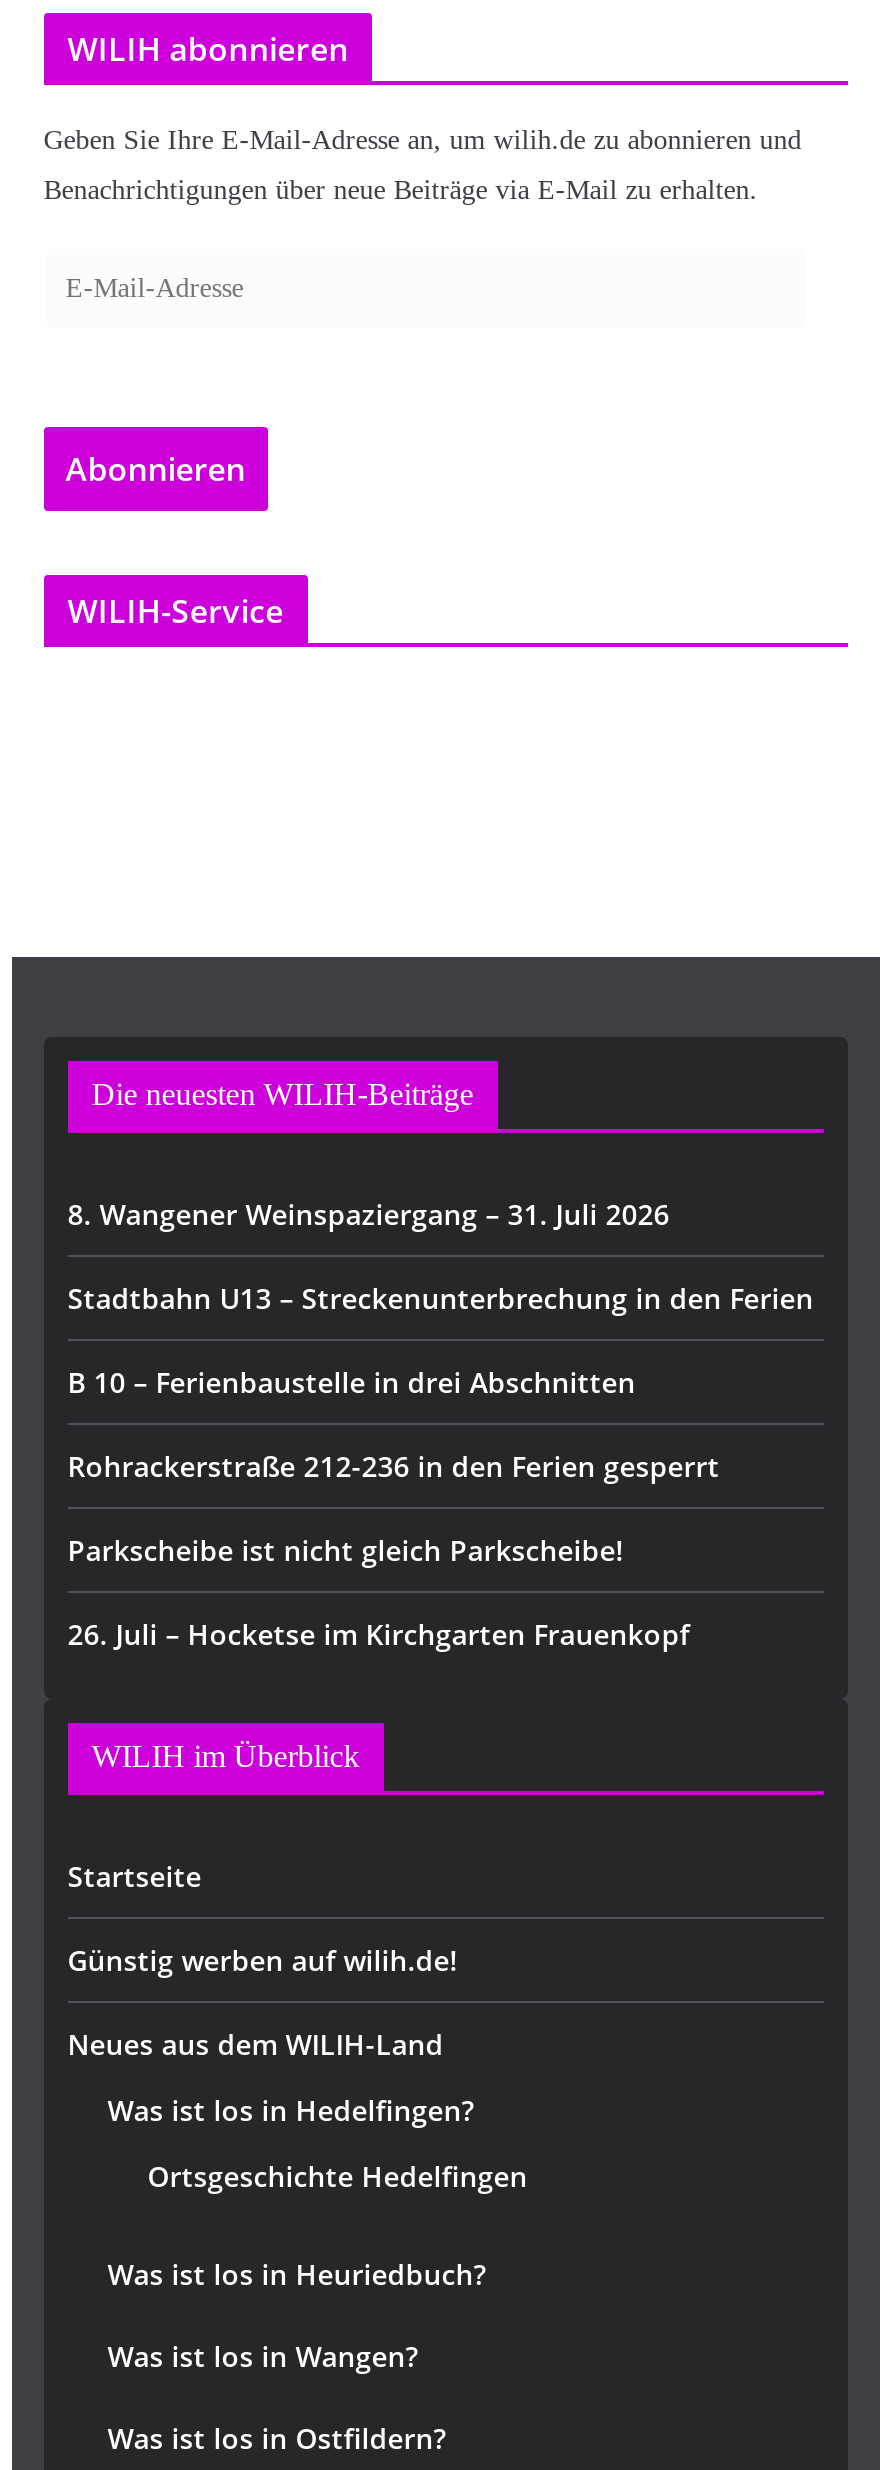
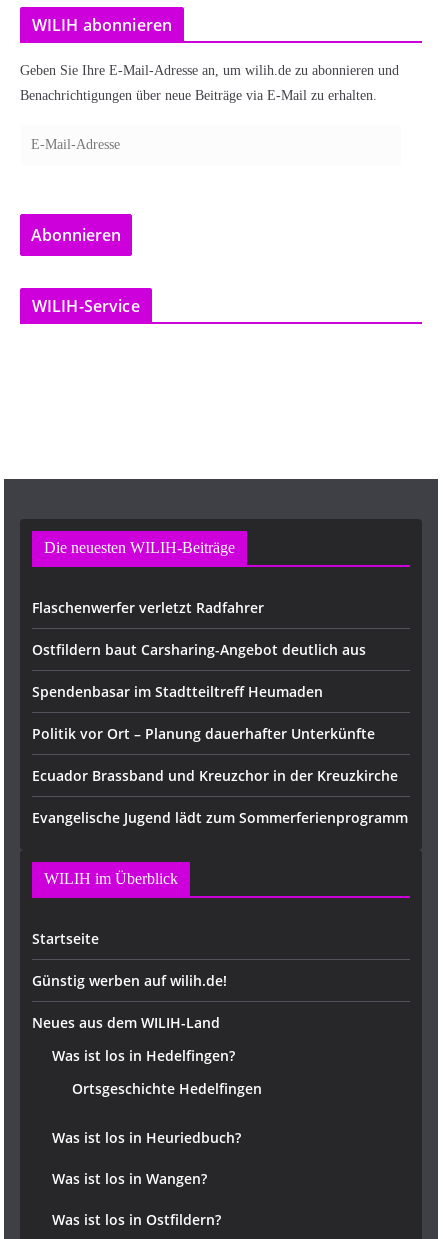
- 8. Wangener Weinspaziergang – 31. Juli 2026
+ Flaschenwerfer verletzt Radfahrer

- Stadtbahn U13 – Streckenunterbrechung in den Ferien
+ Ostfildern baut Carsharing-Angebot deutlich aus

- B 10 – Ferienbaustelle in drei Abschnitten
+ Spendenbasar im Stadtteiltreff Heumaden

- Rohrackerstraße 212-236 in den Ferien gesperrt
+ Politik vor Ort – Planung dauerhafter Unterkünfte

- Parkscheibe ist nicht gleich Parkscheibe!
+ Ecuador Brassband und Kreuzchor in der Kreuzkirche

- 26. Juli – Hocketse im Kirchgarten Frauenkopf
+ Evangelische Jugend lädt zum Sommerferienprogramm
